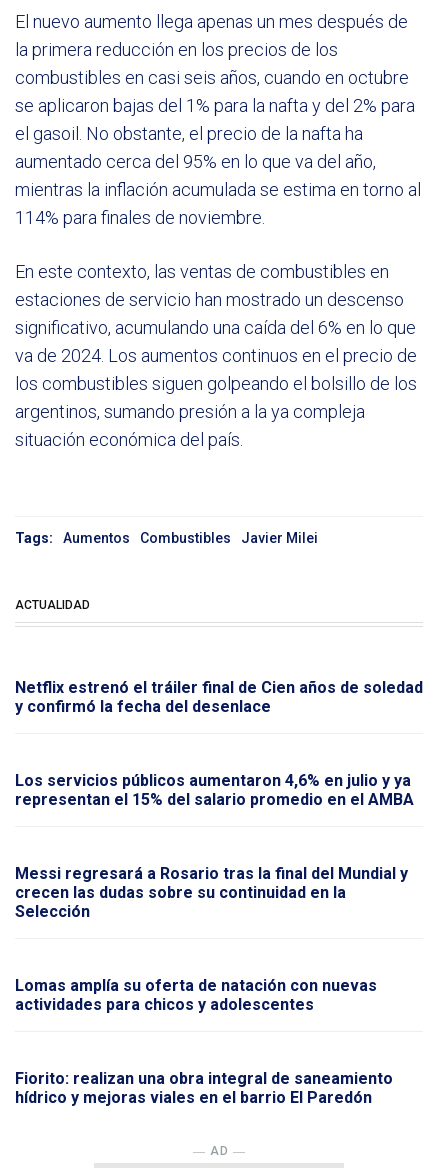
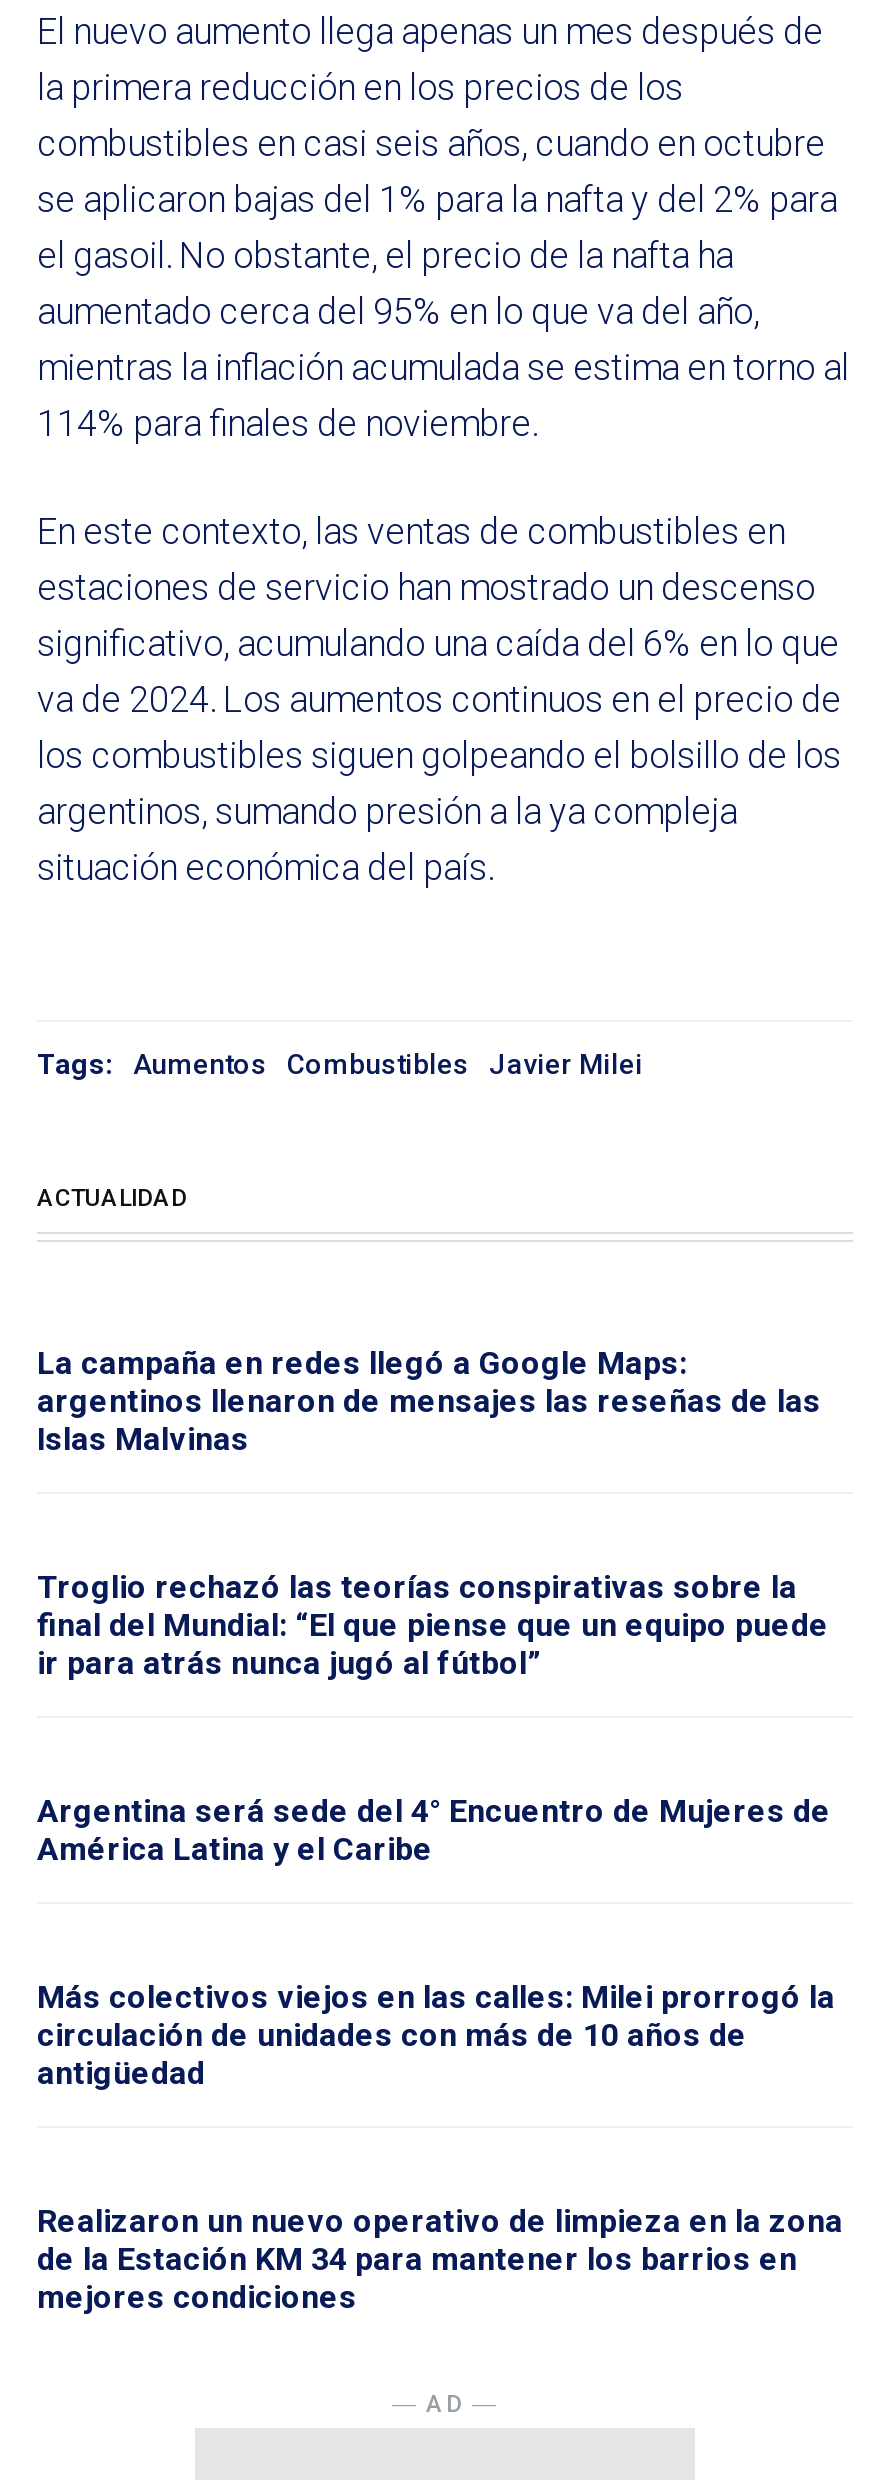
- Netflix estrenó el tráiler final de Cien años de soledad
- y confirmó la fecha del desenlace
+ La campaña en redes llegó a Google Maps:
+ argentinos llenaron de mensajes las reseñas de las
+ Islas Malvinas

- Los servicios públicos aumentaron 4,6% en julio y ya
- representan el 15% del salario promedio en el AMBA
+ Troglio rechazó las teorías conspirativas sobre la
+ final del Mundial: “El que piense que un equipo puede
+ ir para atrás nunca jugó al fútbol”

- Messi regresará a Rosario tras la final del Mundial y
- crecen las dudas sobre su continuidad en la
- Selección
+ Argentina será sede del 4° Encuentro de Mujeres de
+ América Latina y el Caribe

- Lomas amplía su oferta de natación con nuevas
- actividades para chicos y adolescentes
+ Más colectivos viejos en las calles: Milei prorrogó la
+ circulación de unidades con más de 10 años de
+ antigüedad

- Fiorito: realizan una obra integral de saneamiento
- hídrico y mejoras viales en el barrio El Paredón
+ Realizaron un nuevo operativo de limpieza en la zona
+ de la Estación KM 34 para mantener los barrios en
+ mejores condiciones
